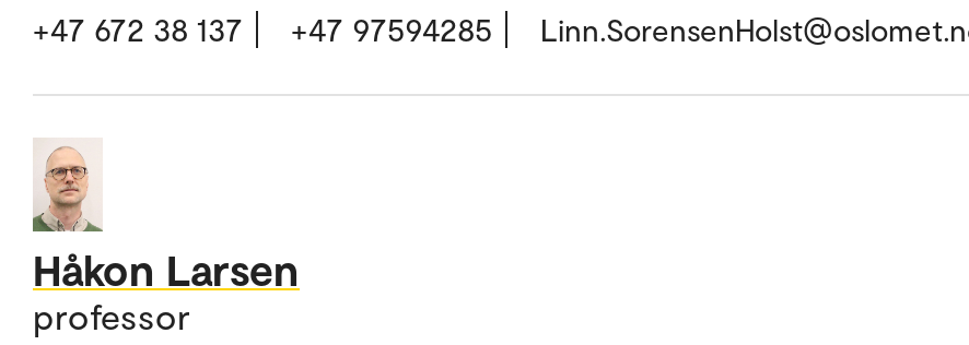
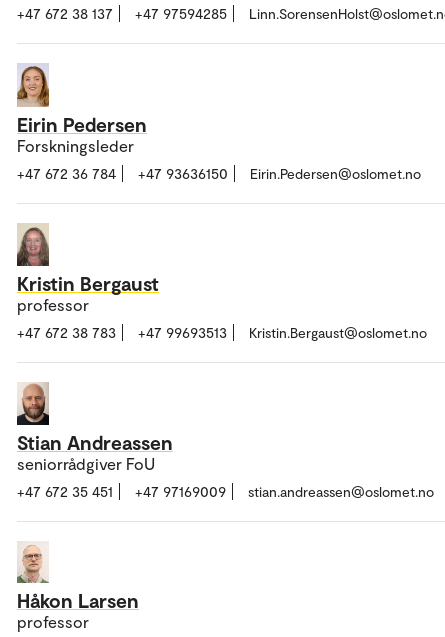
+ [image]
+ Kristin Bergaust
+ professor
+ +47 672 38 783
+ +47 99693513
+ Kristin.Bergaust@oslomet.no

+ [image]
+ Stian Andreassen
+ seniorrådgiver FoU
+ +47 672 35 451
+ +47 97169009
+ stian.andreassen@oslomet.no

+ [image]
+ Eirin Pedersen
+ Forskningsleder
+ +47 672 36 784
+ +47 93636150
+ Eirin.Pedersen@oslomet.no
